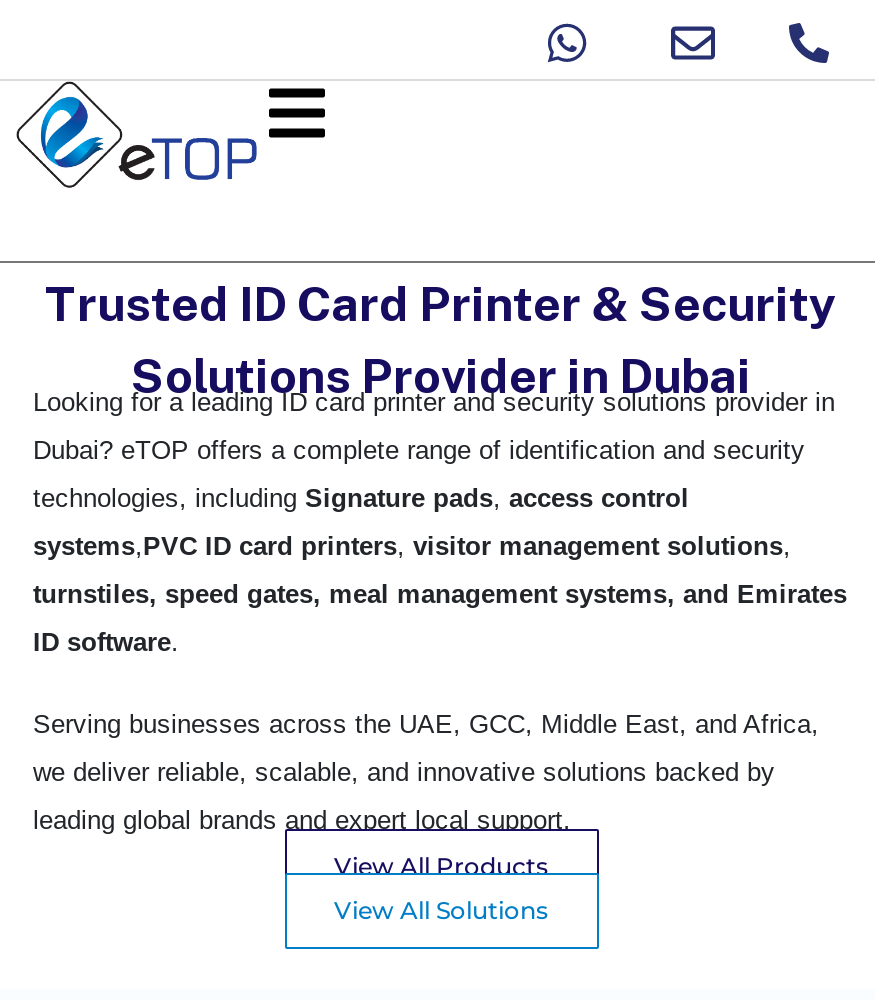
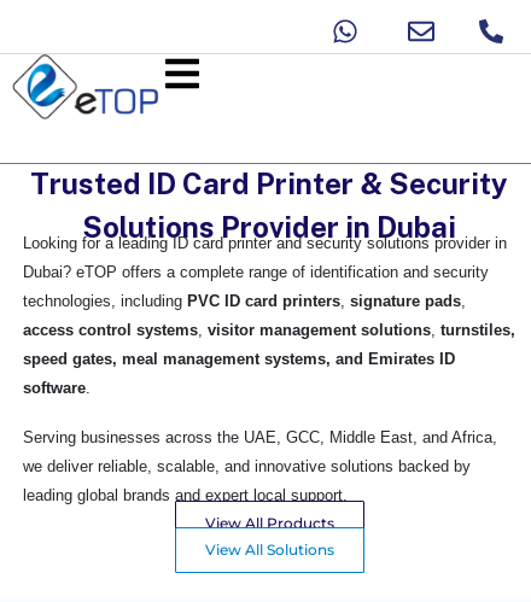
- technologies, including Signature pads, access control
+ technologies, including PVC ID card printers, signature pads,

- systems,PVC ID card printers, visitor management solutions,
+ access control systems,visitor management solutions, turnstiles,

- turnstiles, speed gates, meal management systems, and Emirates
+ speed gates, meal management systems, and Emirates ID

- ID software.
+ software.
